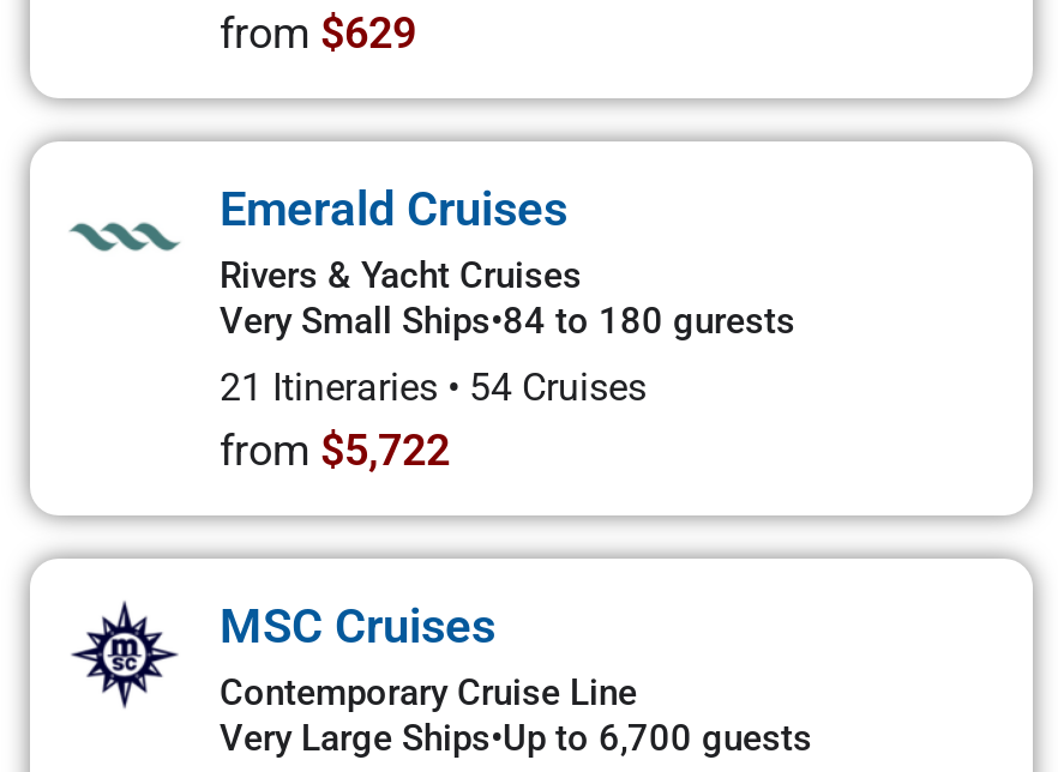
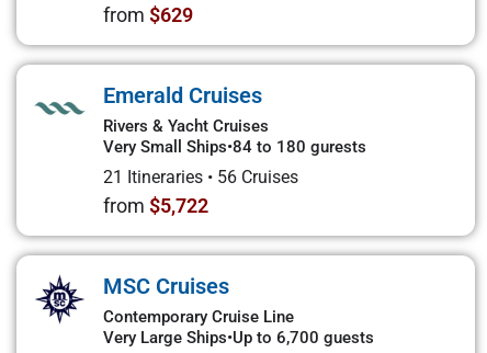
- 21 Itineraries • 54 Cruises
+ 21 Itineraries • 56 Cruises
